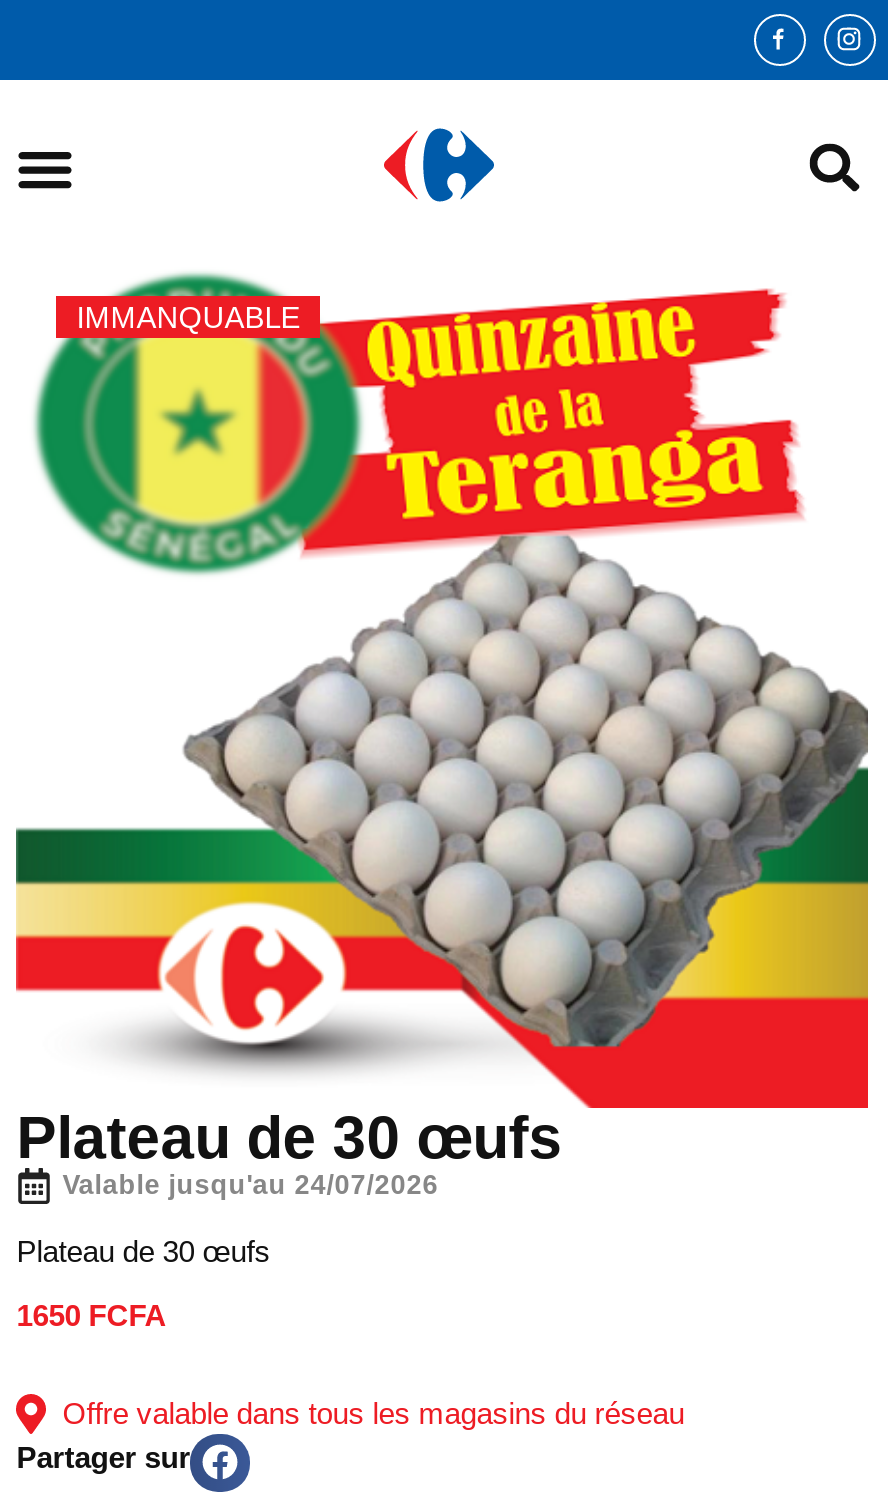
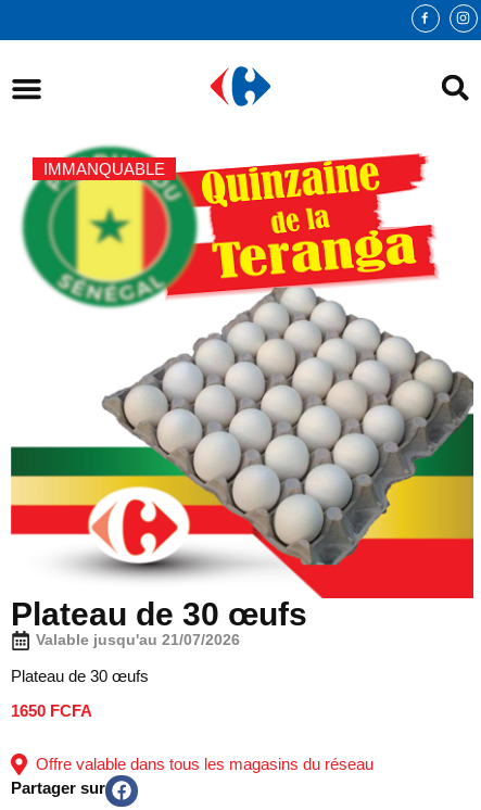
- Valable jusqu'au 24/07/2026
+ Valable jusqu'au 21/07/2026
